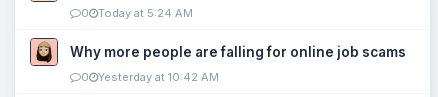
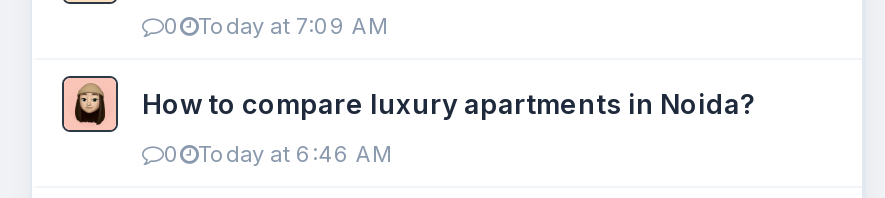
- 0 Today at 5:24 AM
+ 0 Today at 7:09 AM

- Why more people are falling for online job scams
+ How to compare luxury apartments in Noida?

- Yesterday at 10:42 AM
+ Today at 6:46 AM
